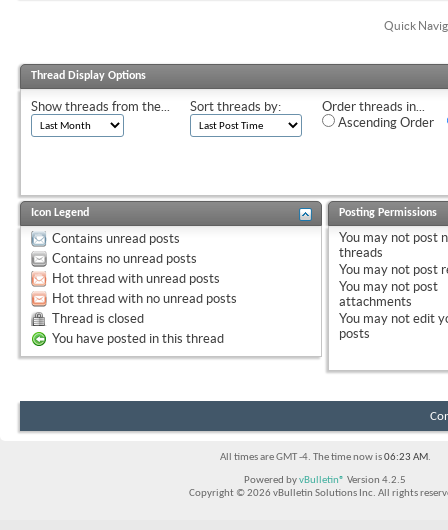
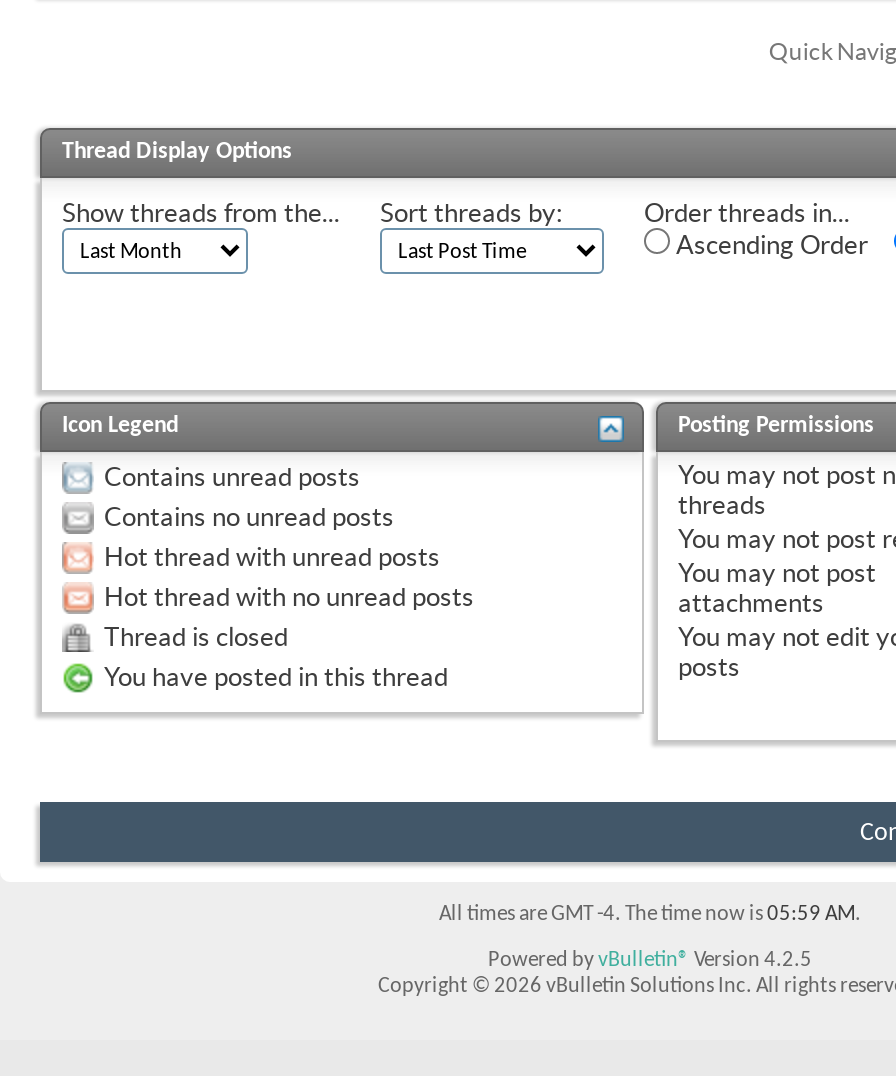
- All times are GMT -4. The time now is 06:23 AM.
+ All times are GMT -4. The time now is 05:59 AM.
